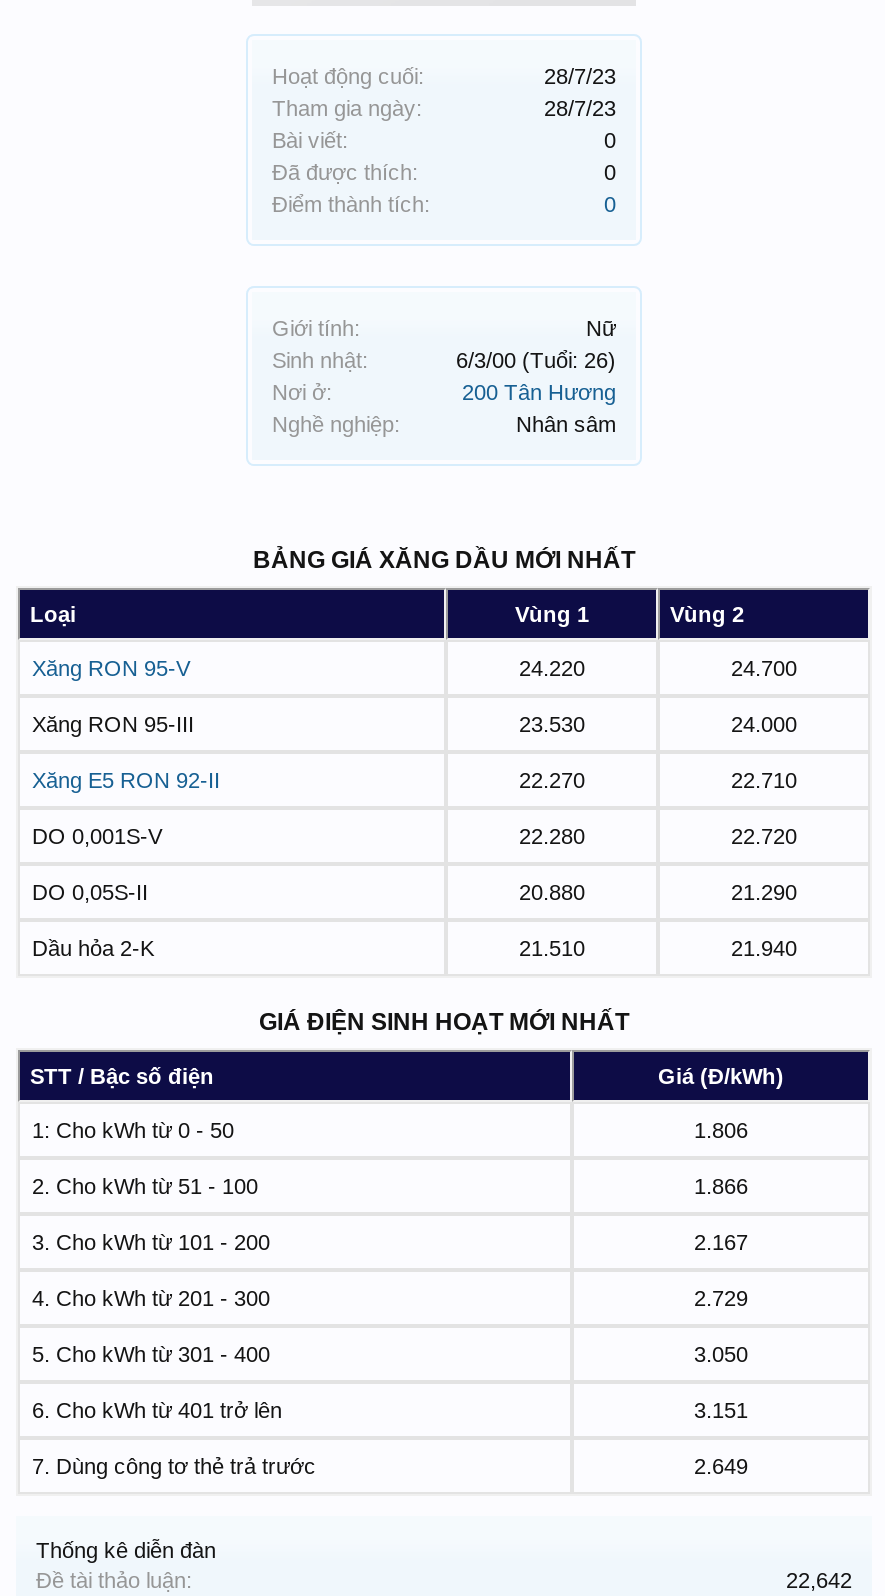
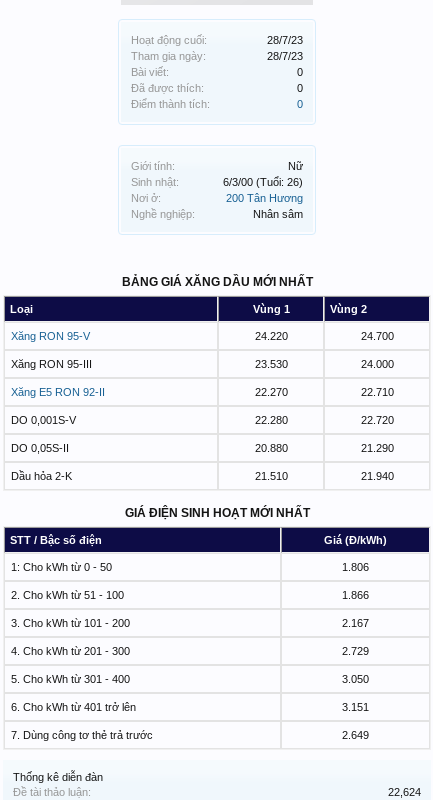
- 22,642
+ 22,624
